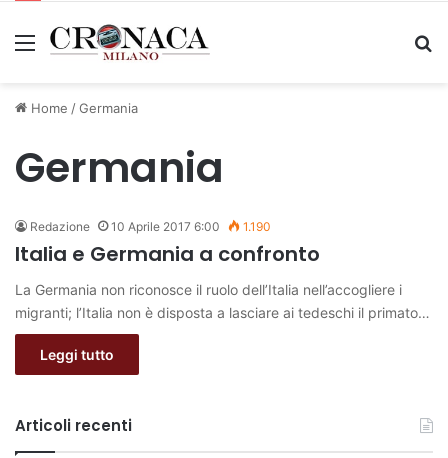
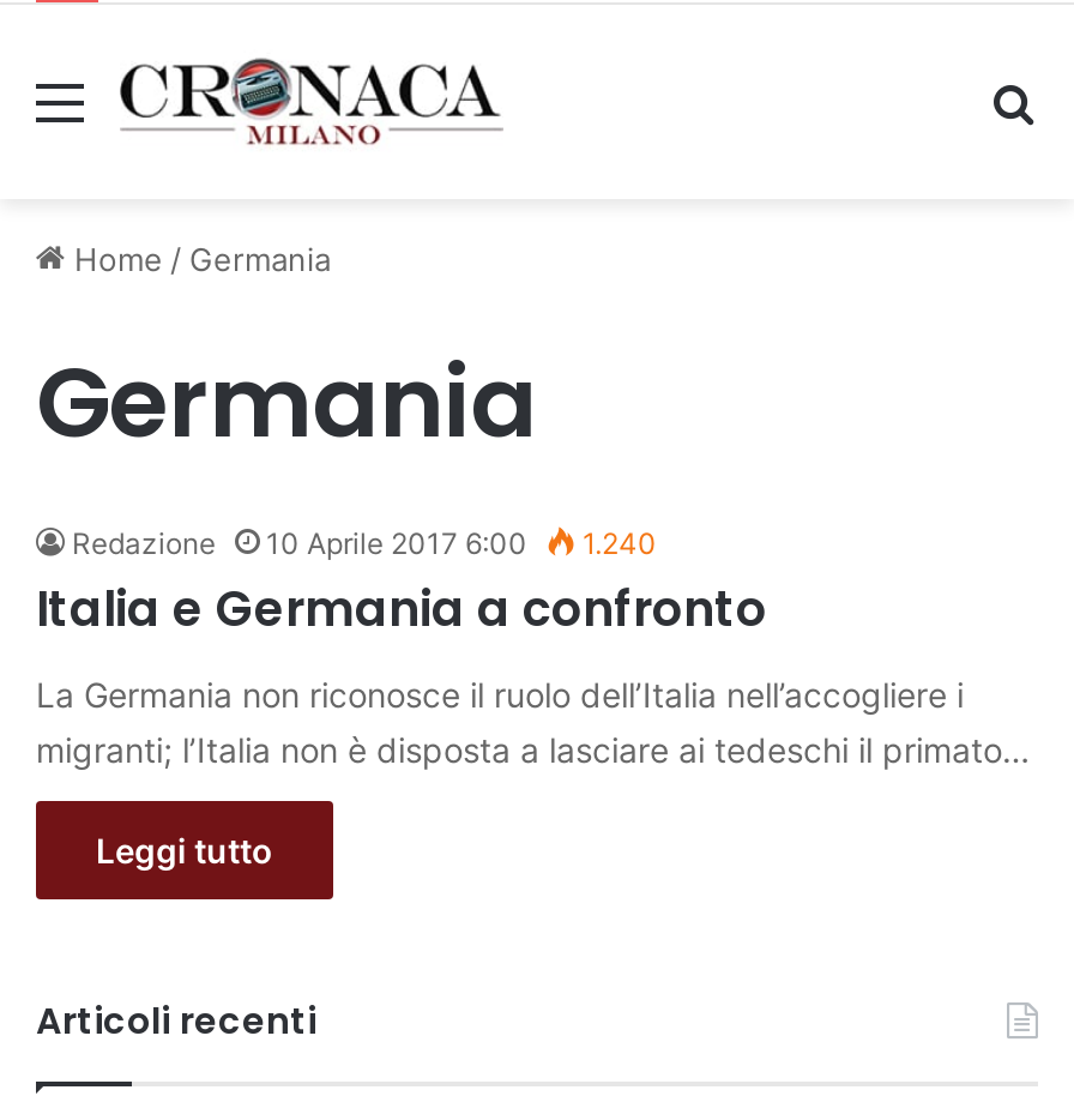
- Redazione 10 Aprile 2017 6:00 1.190
+ Redazione 10 Aprile 2017 6:00 1.240
